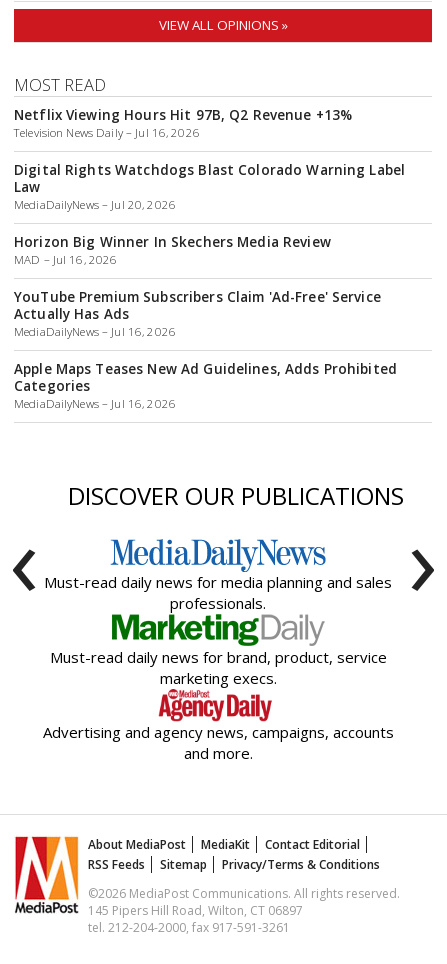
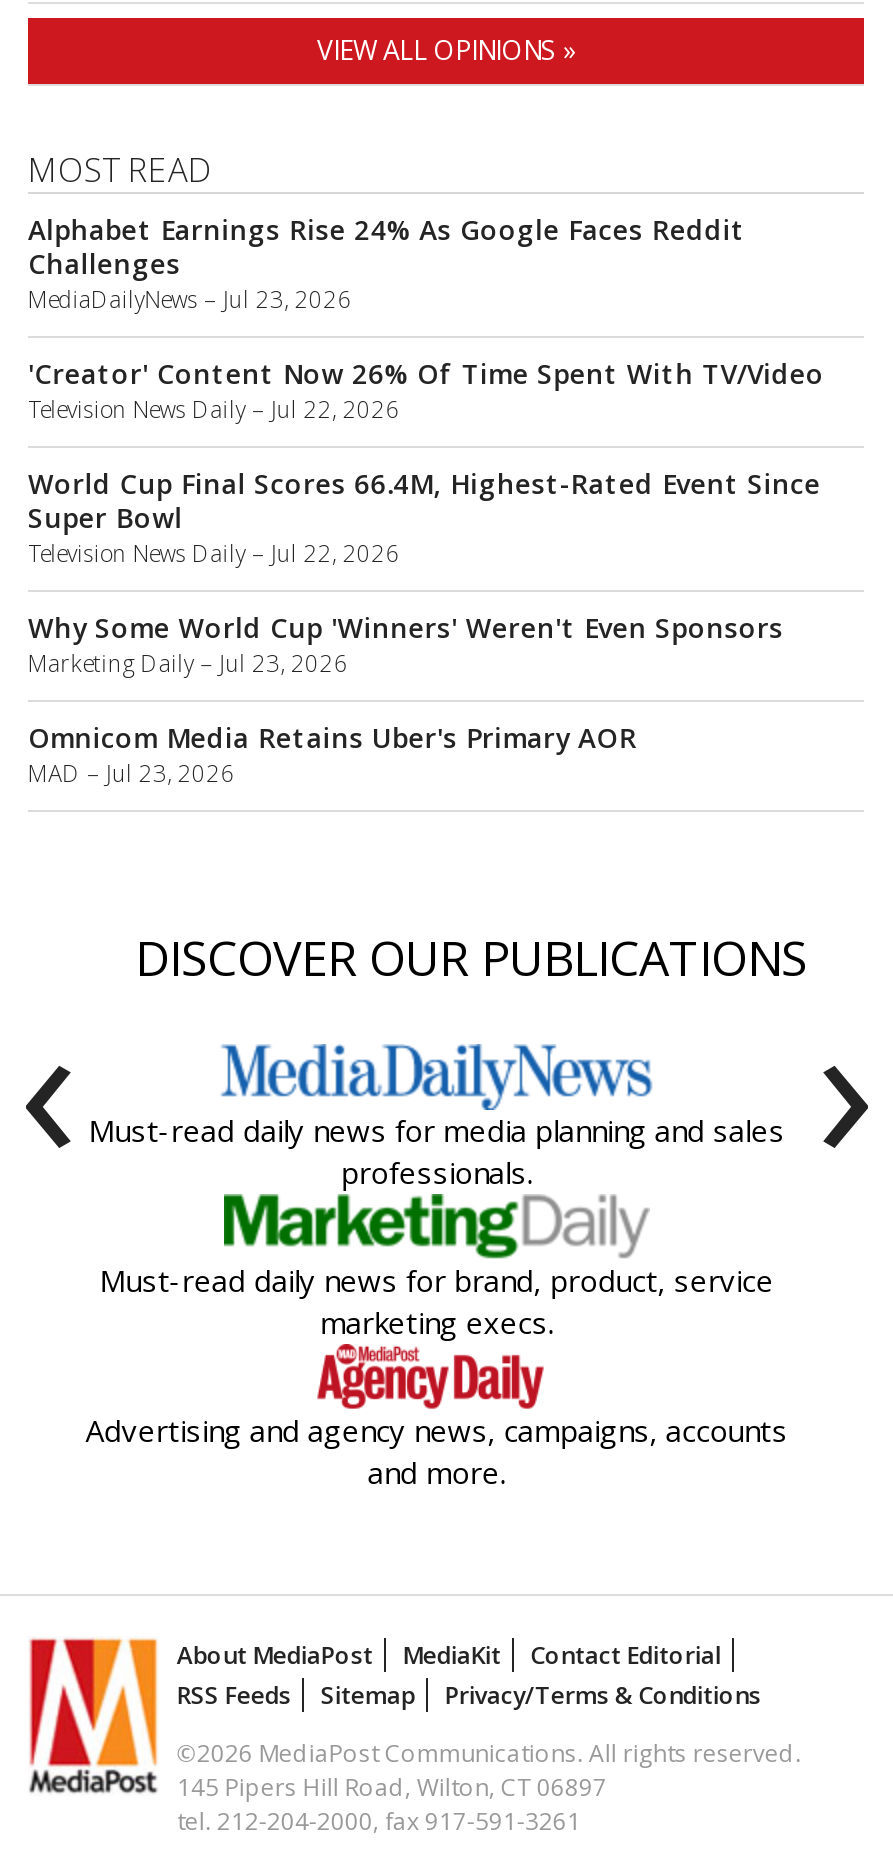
- Netflix Viewing Hours Hit 97B, Q2 Revenue +13%
- Television News Daily – Jul 16, 2026
+ Alphabet Earnings Rise 24% As Google Faces Reddit
+ Challenges
+ MediaDailyNews – Jul 23, 2026

- Digital Rights Watchdogs Blast Colorado Warning Label
- Law
- MediaDailyNews – Jul 20, 2026
+ 'Creator' Content Now 26% Of Time Spent With TV/Video
+ Television News Daily – Jul 22, 2026

- Horizon Big Winner In Skechers Media Review
- MAD – Jul 16, 2026
+ World Cup Final Scores 66.4M, Highest-Rated Event Since
+ Super Bowl
+ Television News Daily – Jul 22, 2026

- YouTube Premium Subscribers Claim 'Ad-Free' Service
- Actually Has Ads
- MediaDailyNews – Jul 16, 2026
+ Why Some World Cup 'Winners' Weren't Even Sponsors
+ Marketing Daily – Jul 23, 2026

- Apple Maps Teases New Ad Guidelines, Adds Prohibited
- Categories
- MediaDailyNews – Jul 16, 2026
+ Omnicom Media Retains Uber's Primary AOR
+ MAD – Jul 23, 2026
